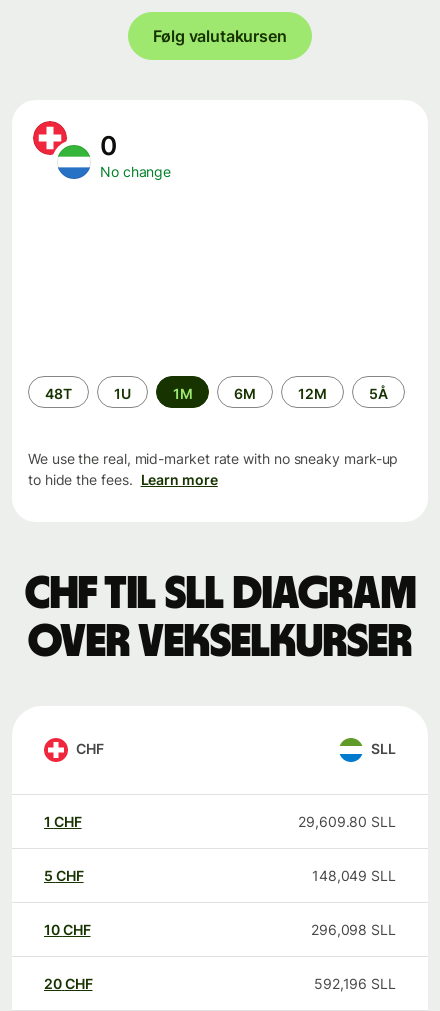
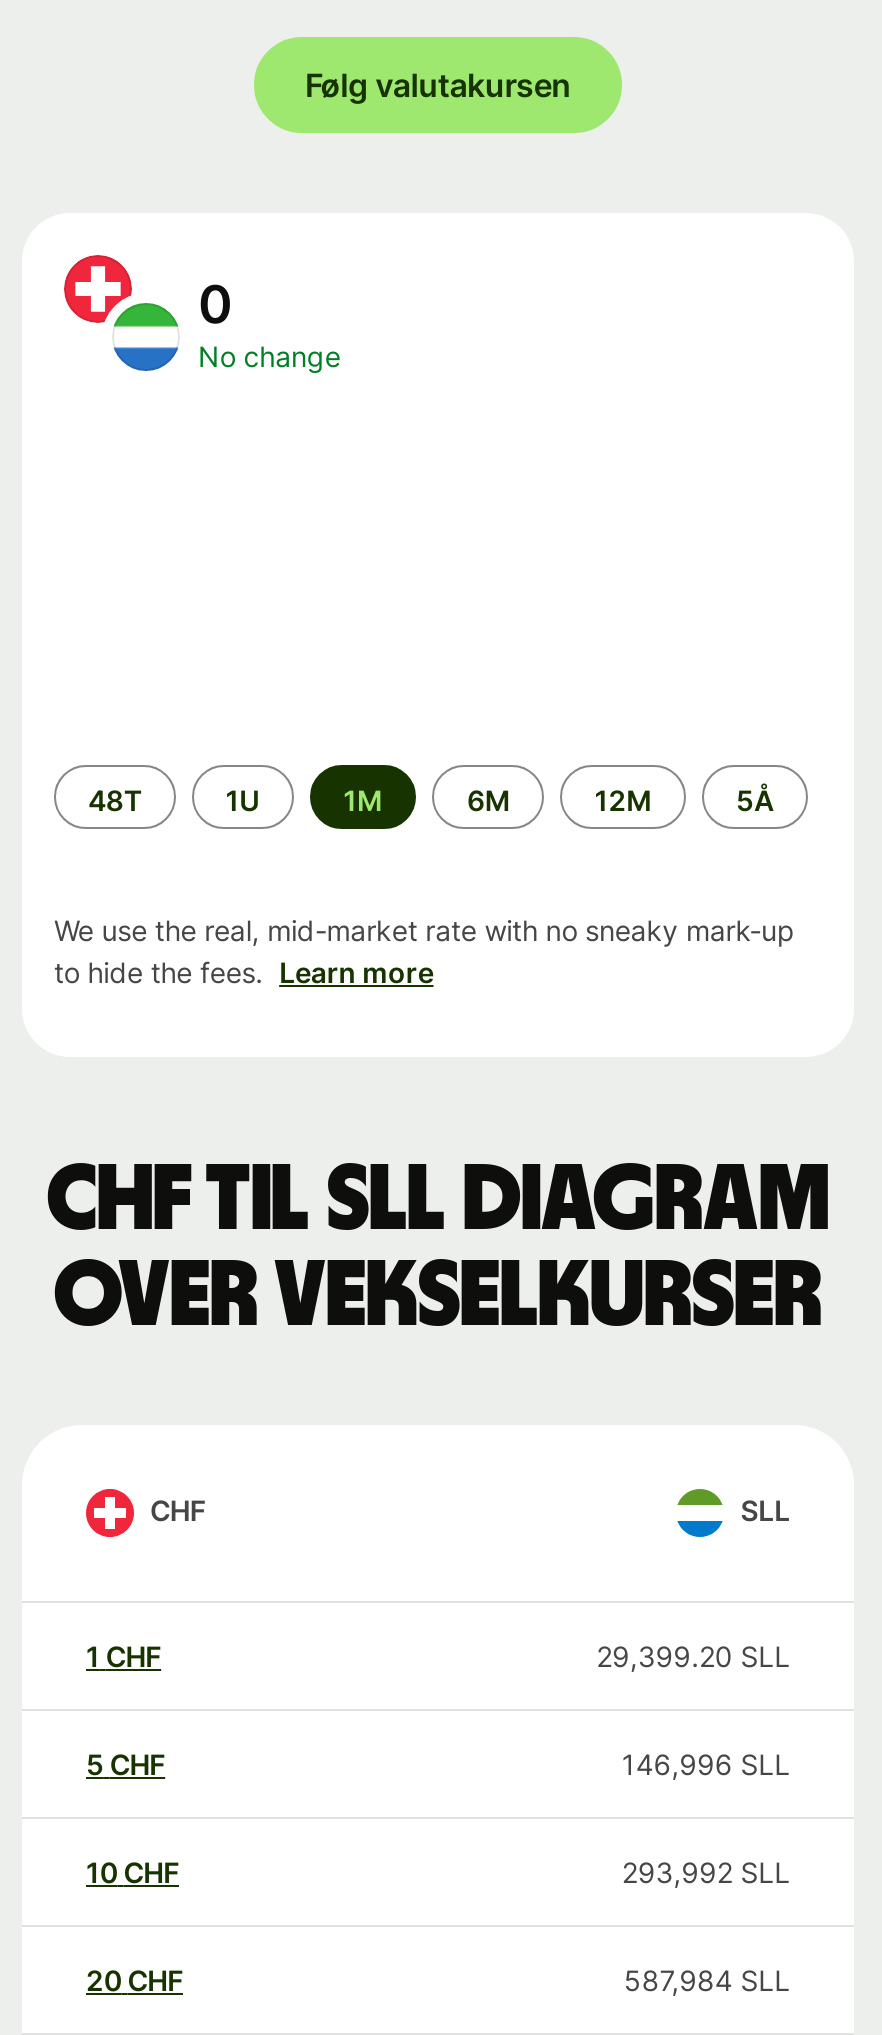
- 29,609.80 SLL
+ 29,399.20 SLL

- 148,049 SLL
+ 146,996 SLL

- 296,098 SLL
+ 293,992 SLL

- 592,196 SLL
+ 587,984 SLL
